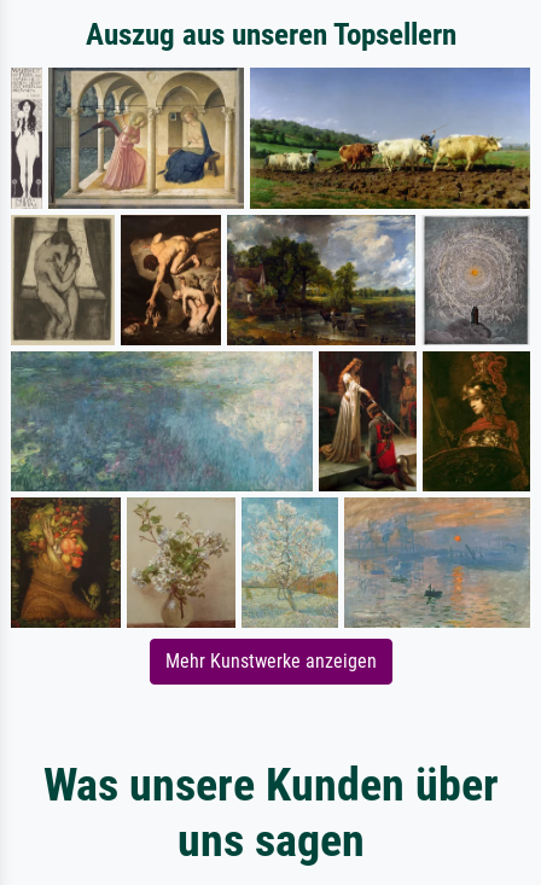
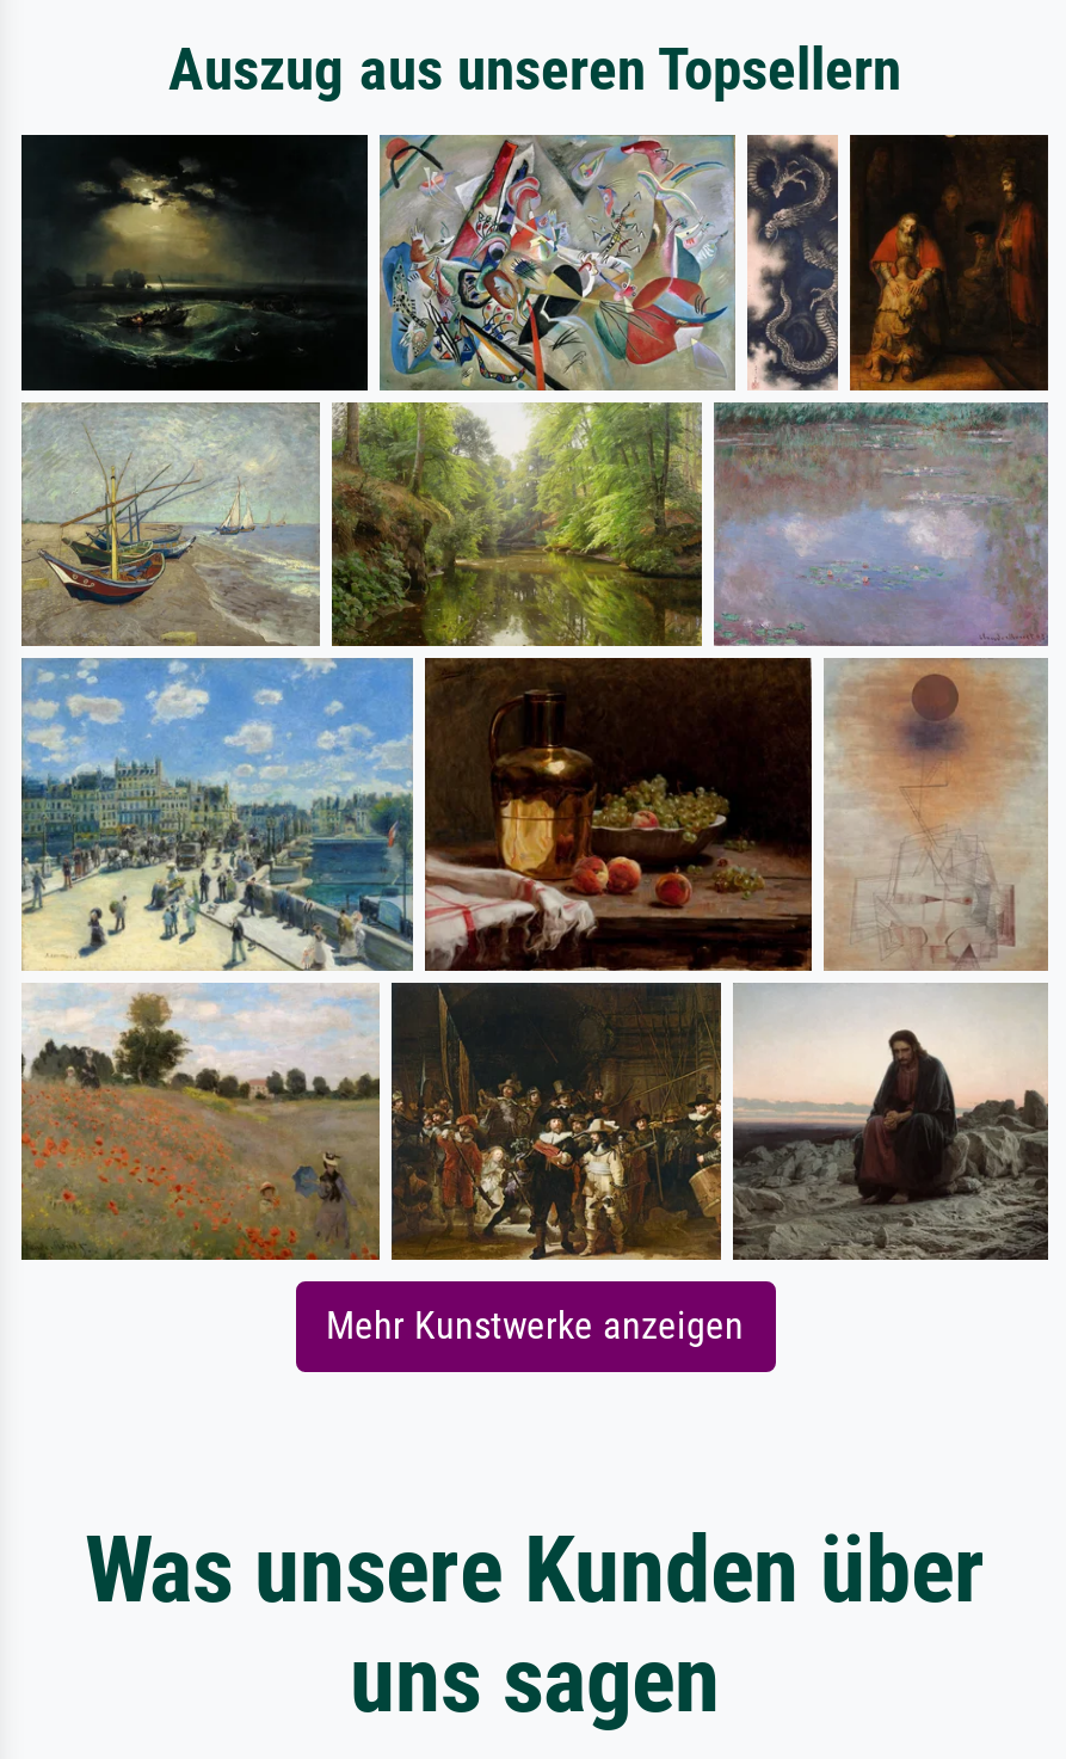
- [image]
+ [image]
